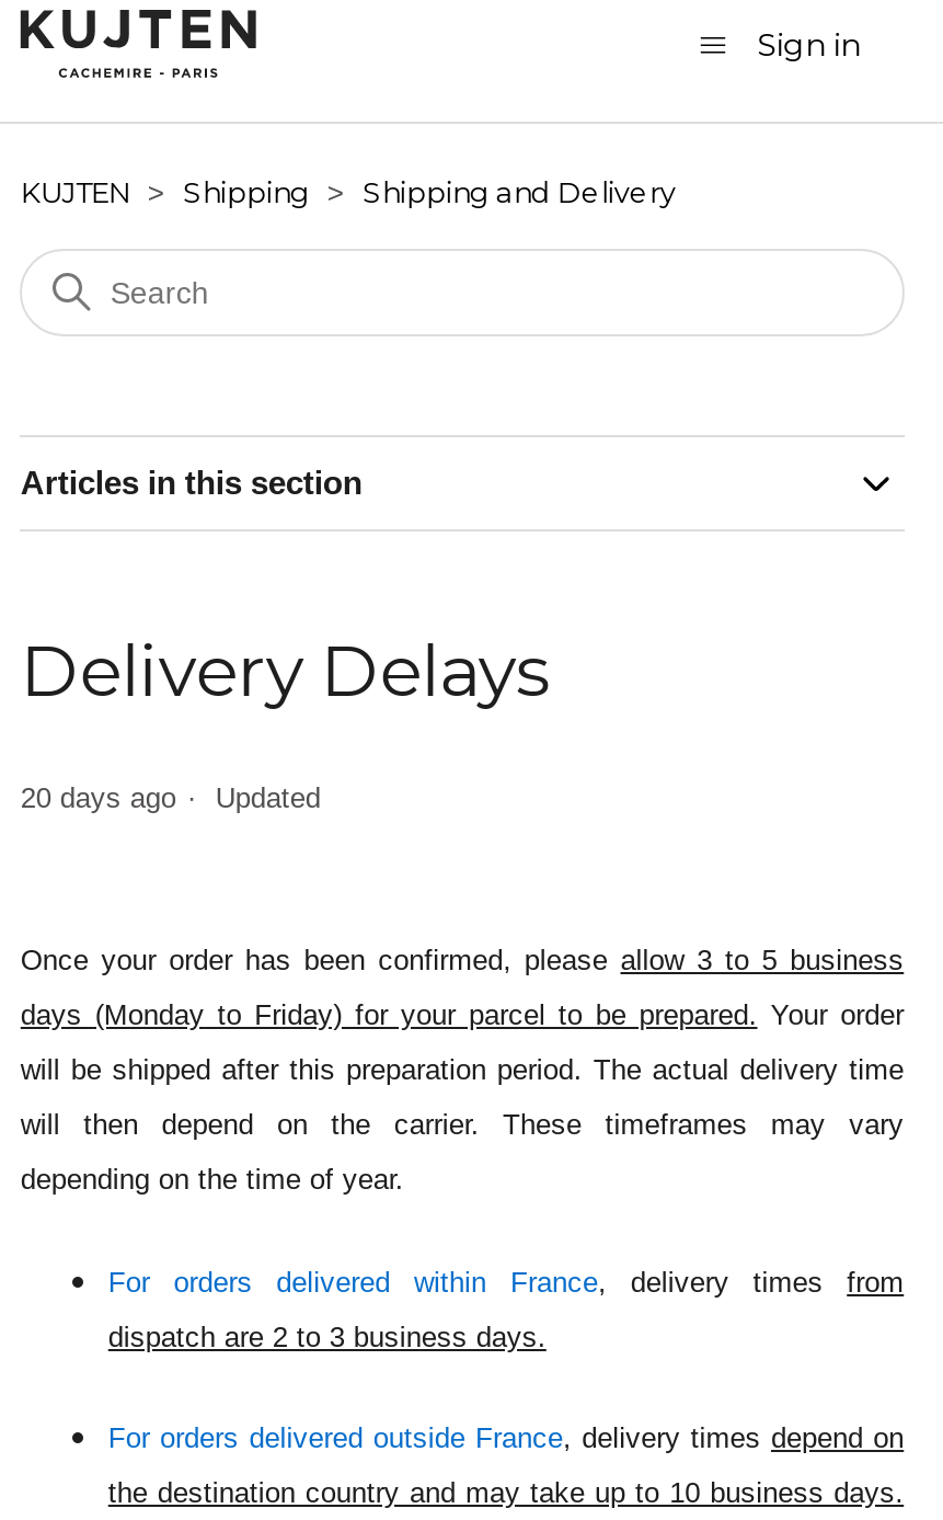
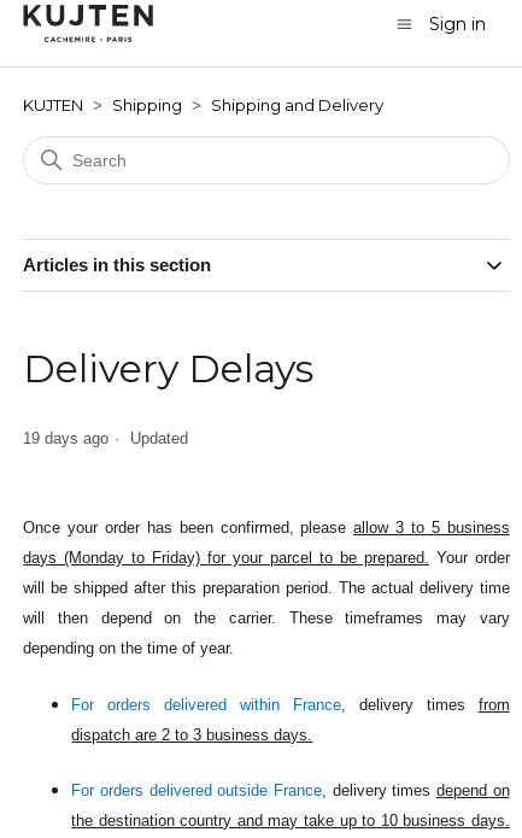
- 20 days ago Updated
+ 19 days ago Updated
